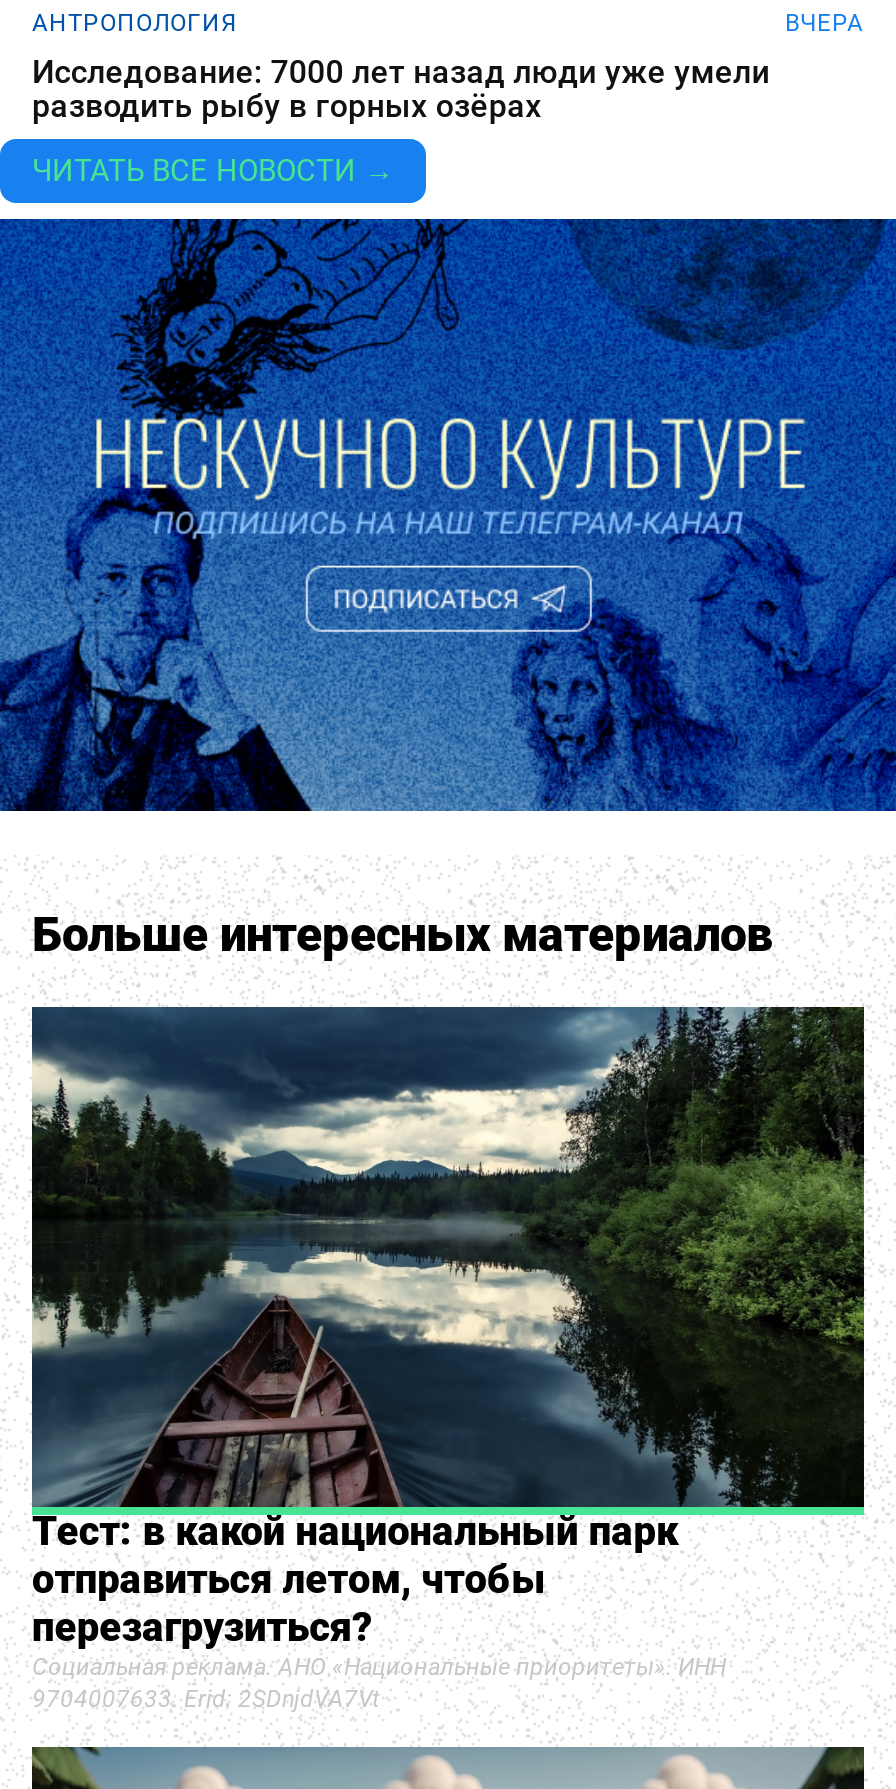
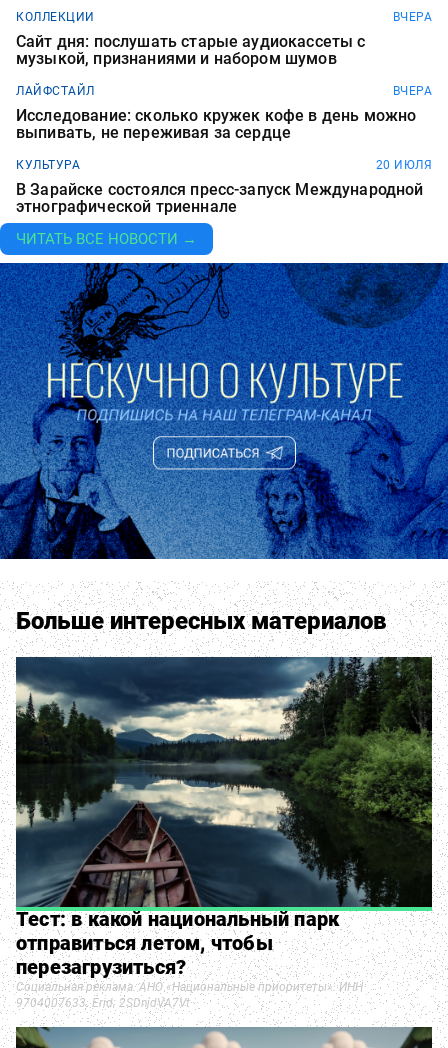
- АНТРОПОЛОГИЯ
+ КОЛЛЕКЦИИ

- Исследование: 7000 лет назад люди уже умели
- разводить рыбу в горных озёрах
+ Сайт дня: послушать старые аудиокассеты с
+ музыкой, признаниями и набором шумов
+ ЛАЙФСТАЙЛ
+ ВЧЕРА
+ Исследование: сколько кружек кофе в день можно
+ выпивать, не переживая за сердце
+ КУЛЬТУРА
+ 20 ИЮЛЯ
+ В Зарайске состоялся пресс-запуск Международной
+ этнографической триеннале
